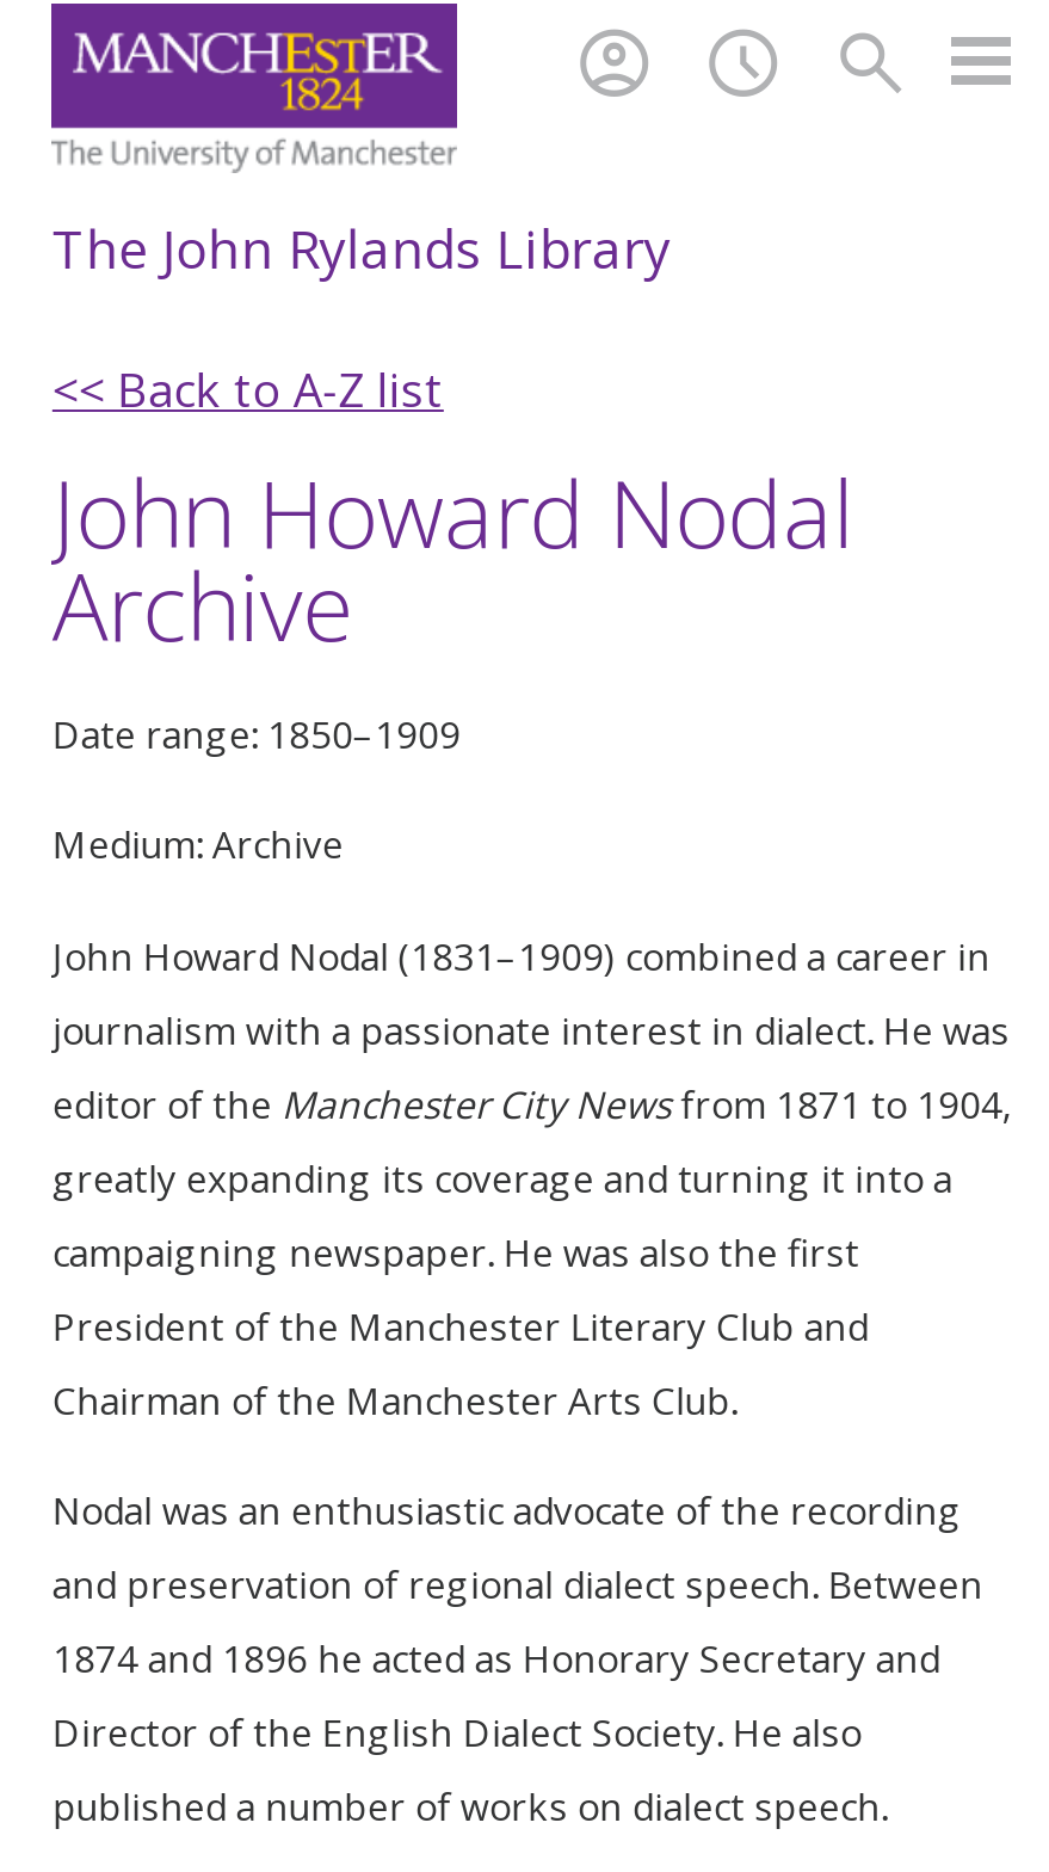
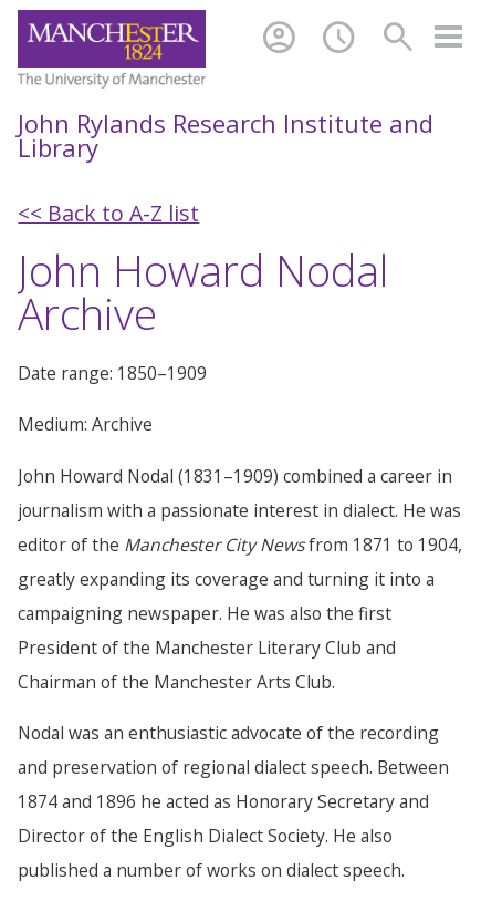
- The John Rylands Library
+ John Rylands Research Institute and
+ Library
